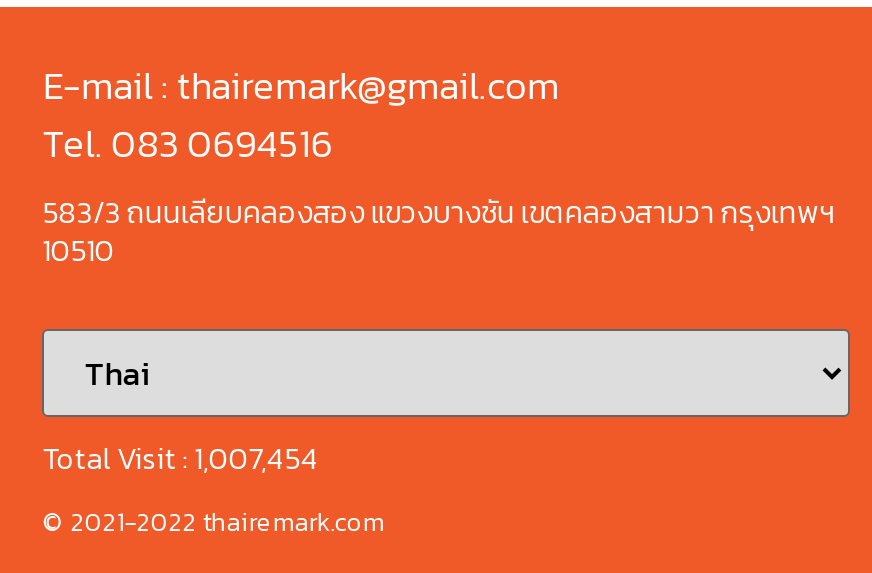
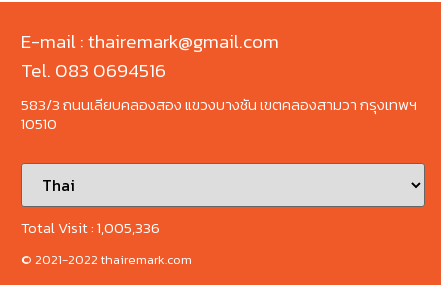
- Total Visit : 1,007,454
+ Total Visit : 1,005,336
